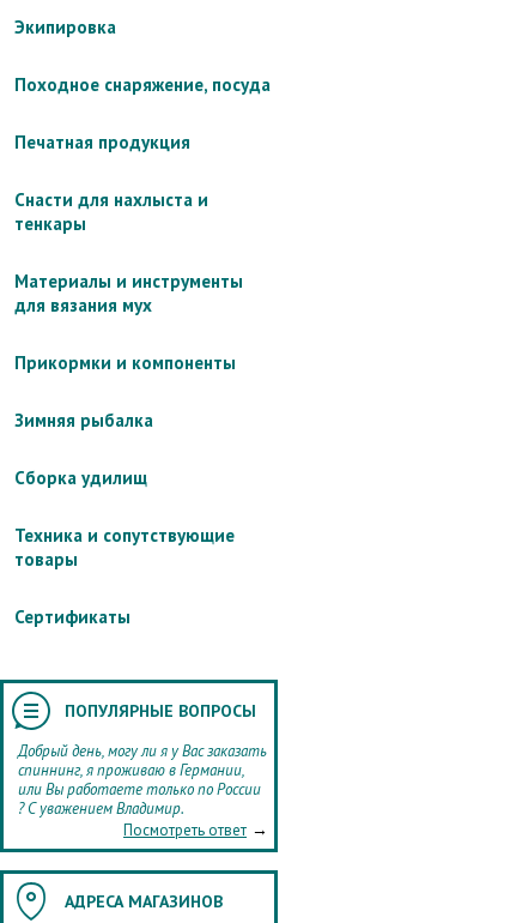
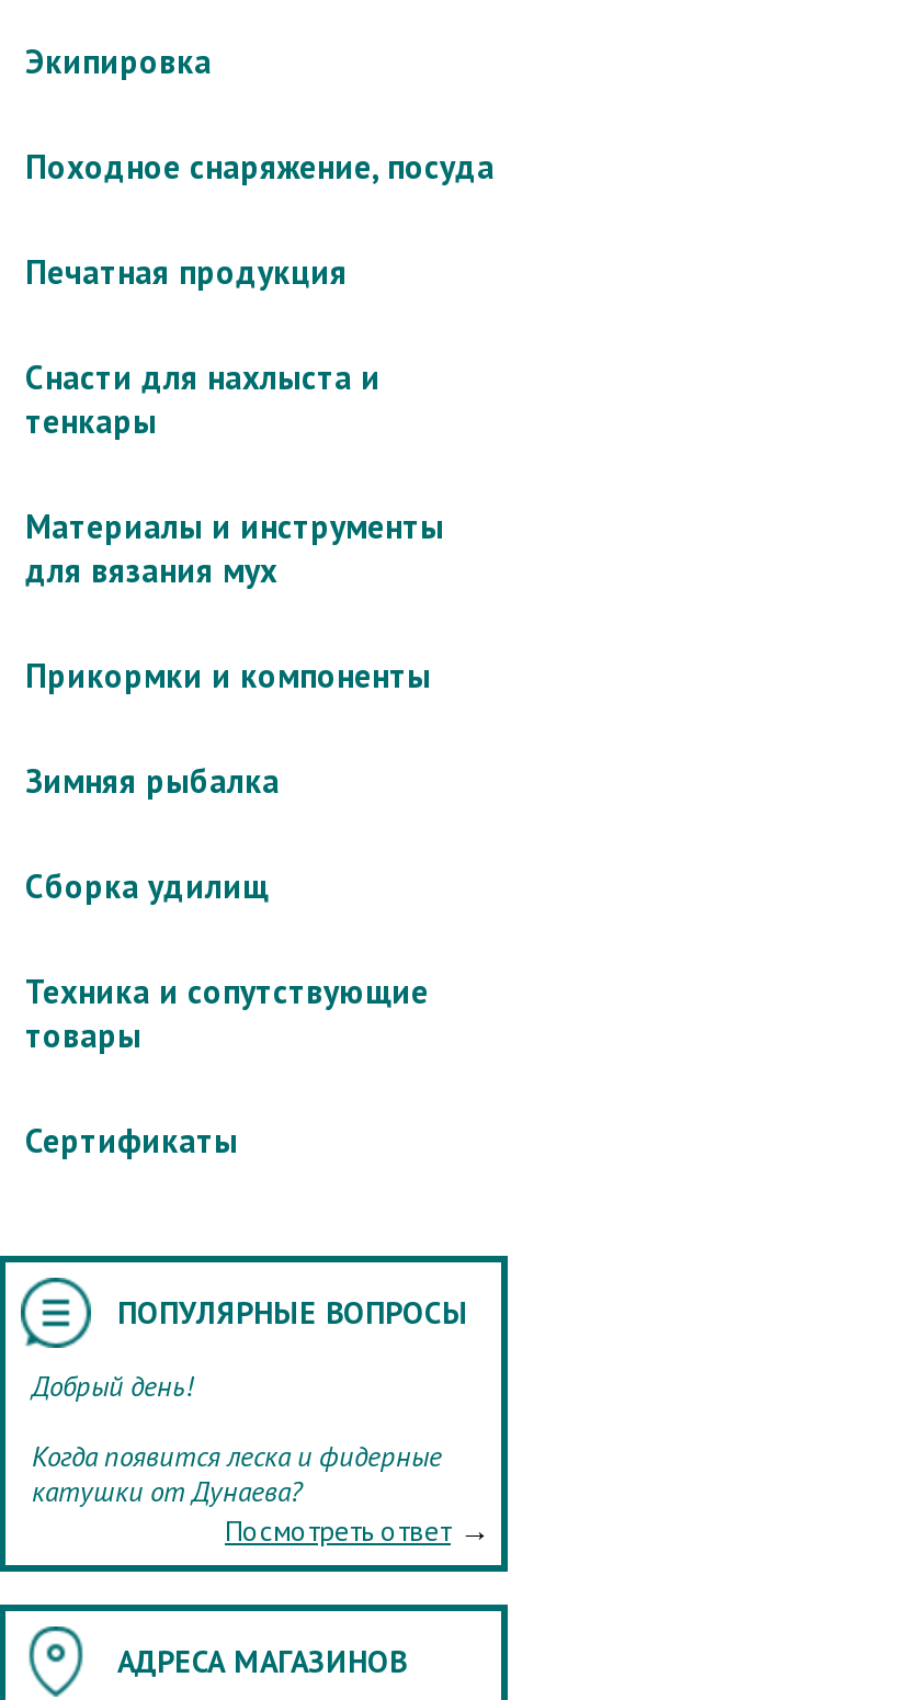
- Добрый день, могу ли я у Вас заказать
- спиннинг, я проживаю в Германии,
- или Вы работаете только по России
- ? С уважением Владимир.
+ Добрый день!
+ Когда появится леска и фидерные
+ катушки от Дунаева?
